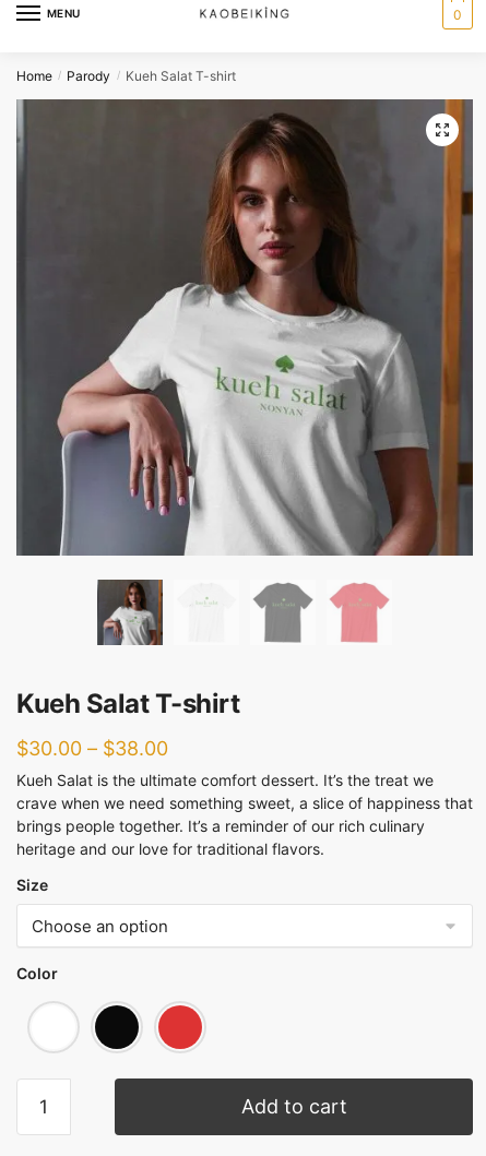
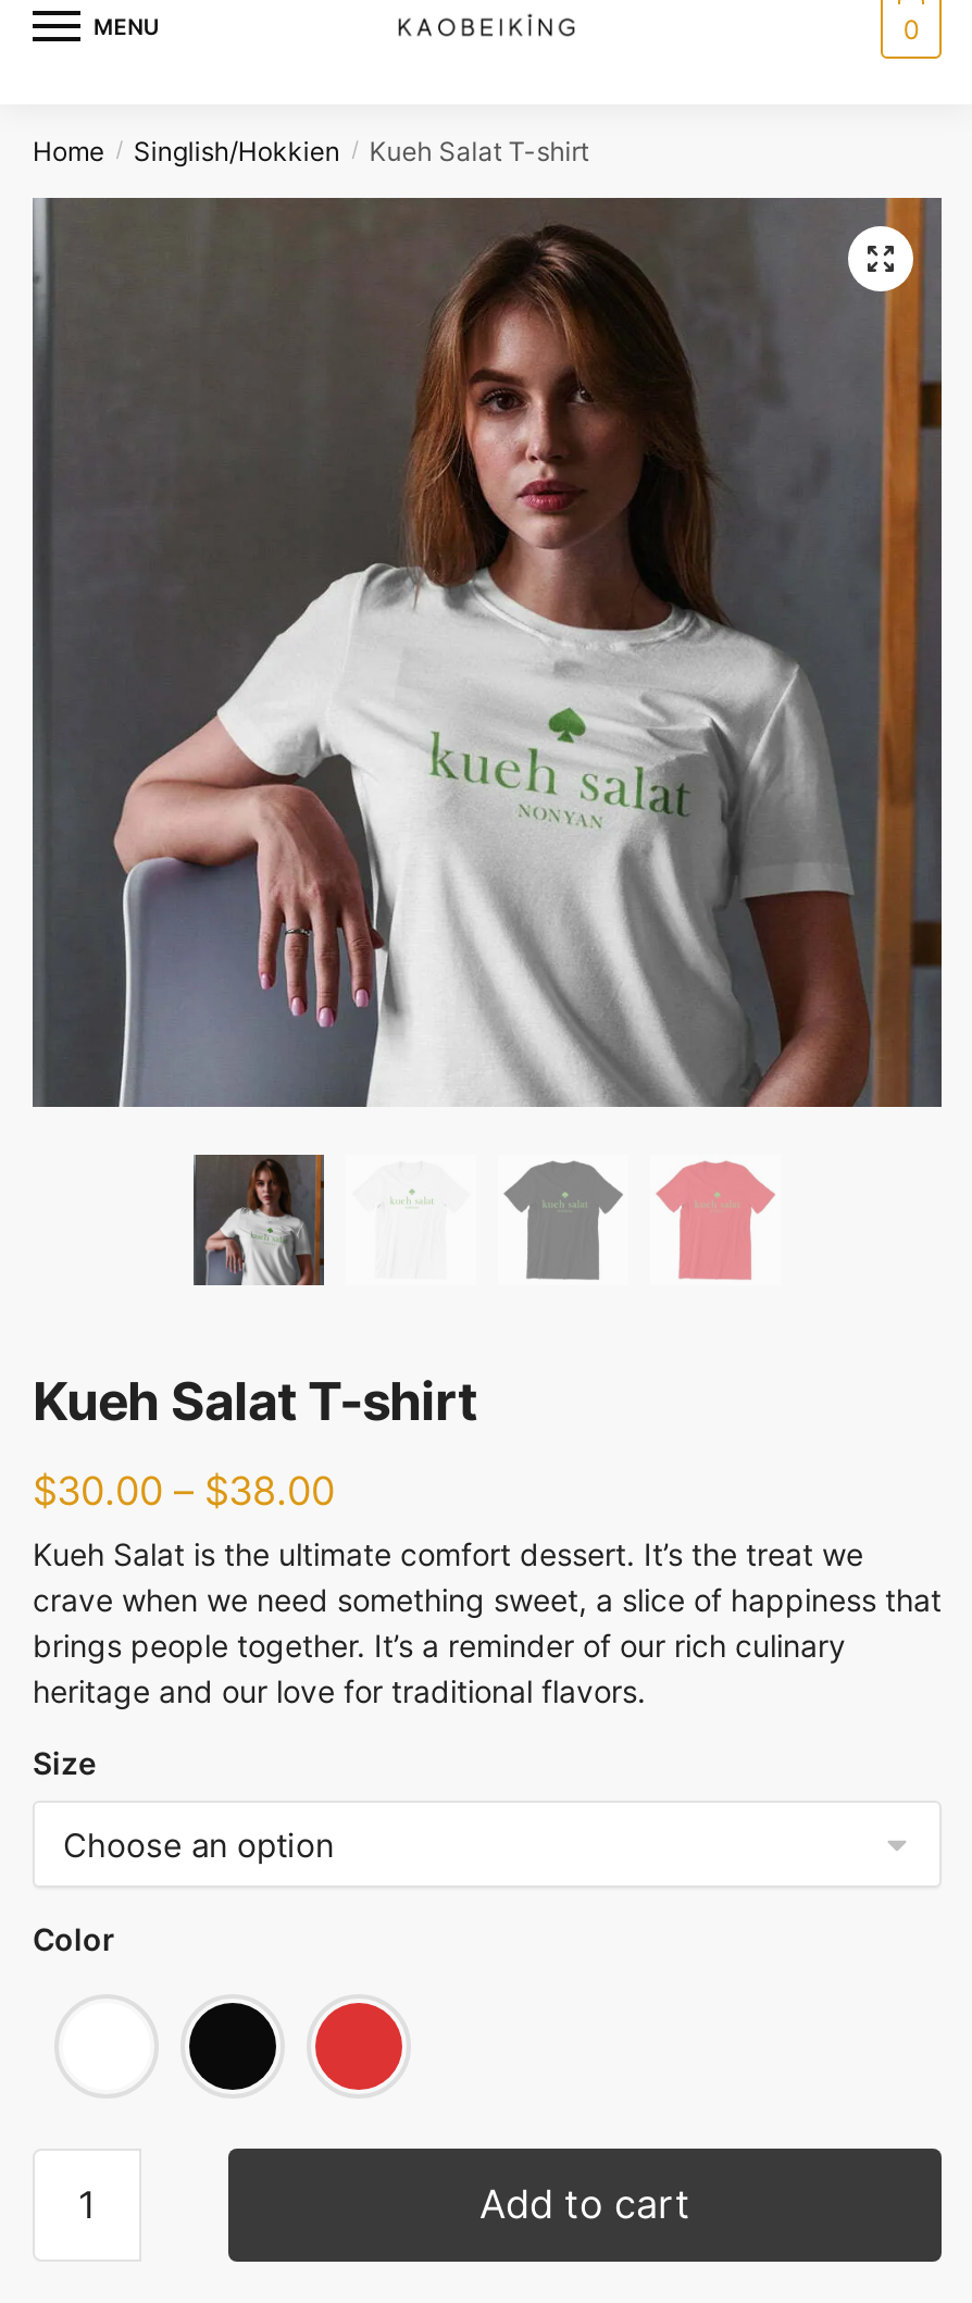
- Home / Parody / Kueh Salat T-shirt
+ Home / Singlish/Hokkien / Kueh Salat T-shirt
